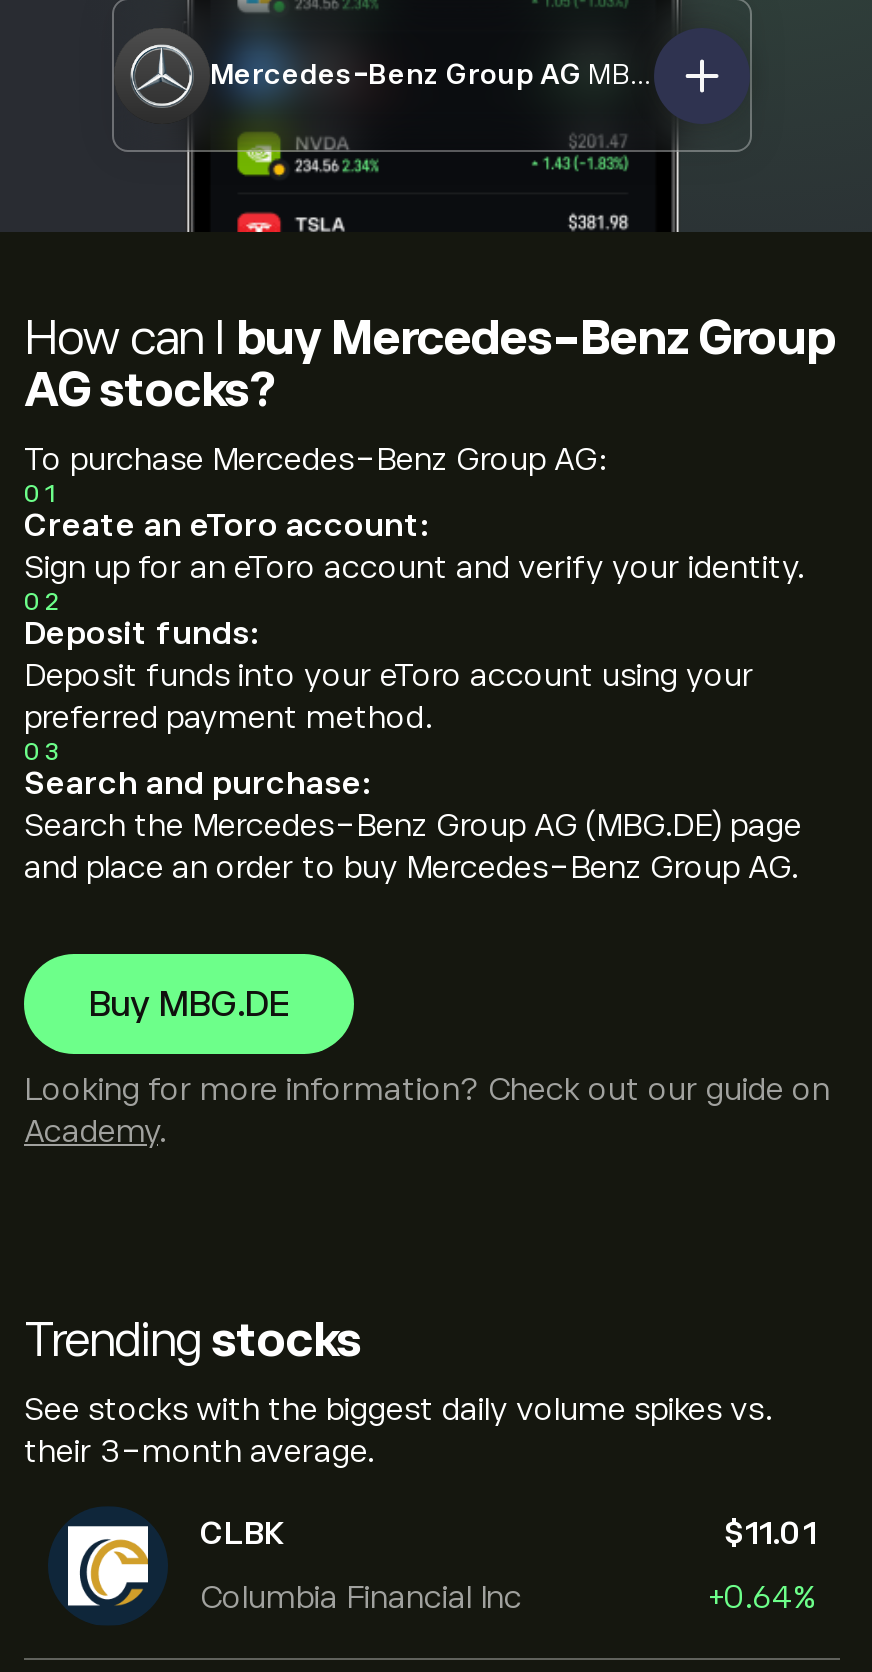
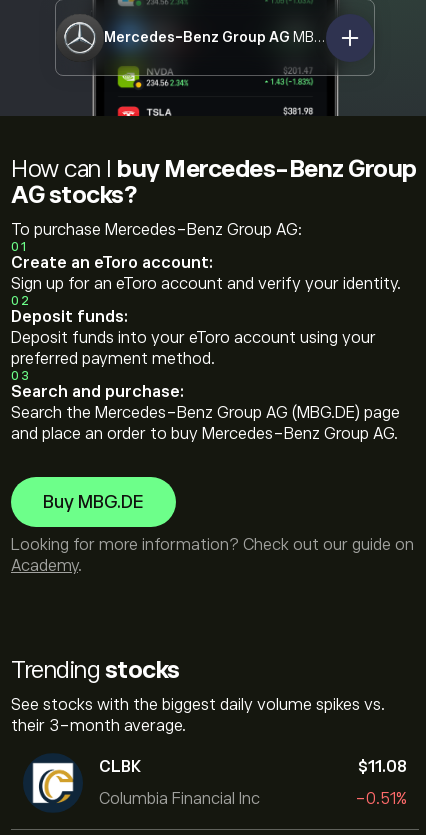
- $11.01
+ $11.08

- +0.64%
+ -0.51%
